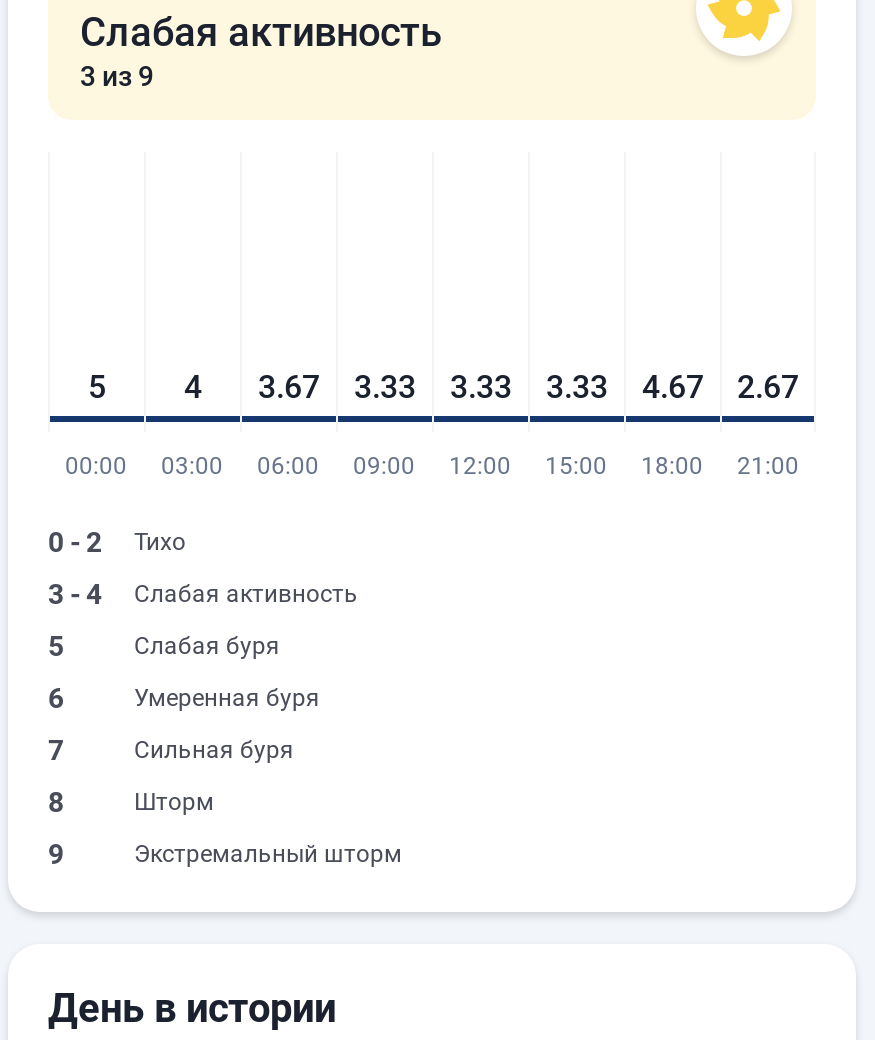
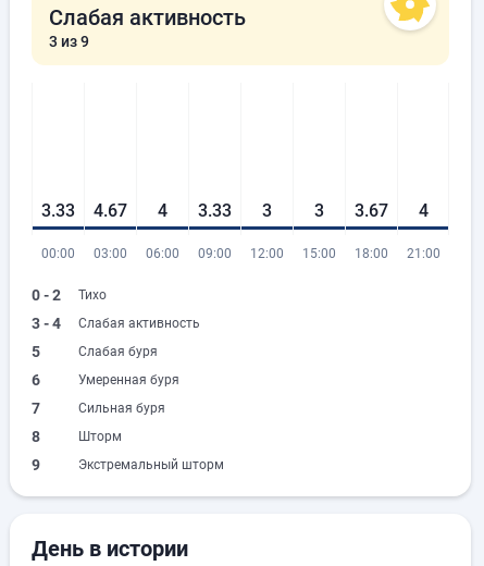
- 5
+ 3.33

- 4
+ 4.67

- 3.67
+ 4

- 3.33
+ 3

- 3.33
+ 3

- 4.67
+ 3.67

- 2.67
+ 4
